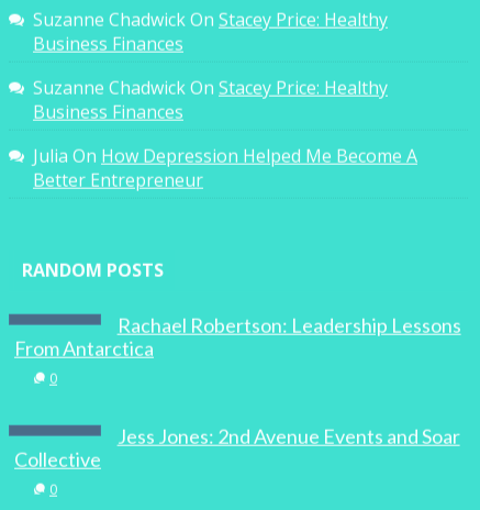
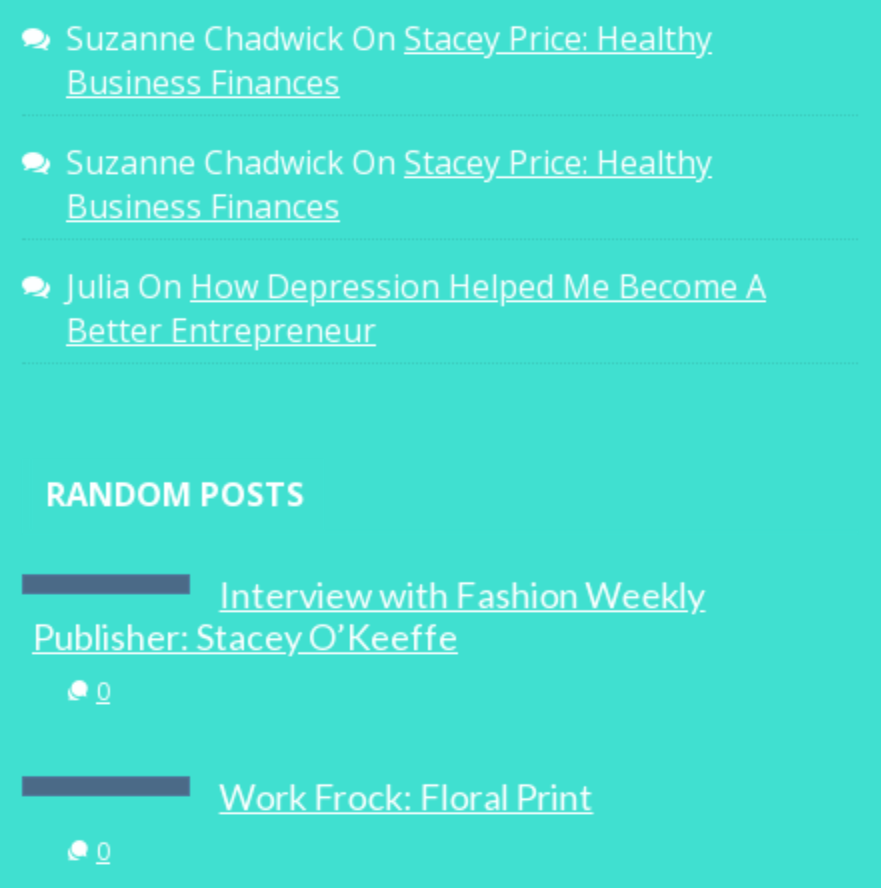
- Rachael Robertson: Leadership Lessons
- From Antarctica
+ Interview with Fashion Weekly
+ Publisher: Stacey O’Keeffe

- Jess Jones: 2nd Avenue Events and Soar
- Collective
+ Work Frock: Floral Print
